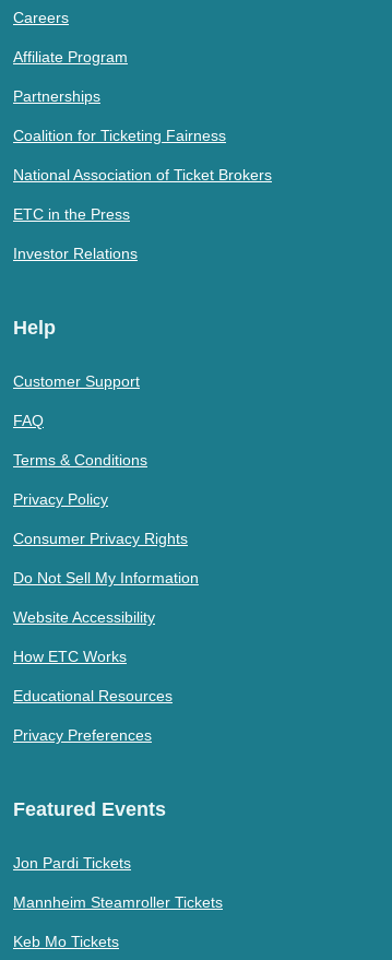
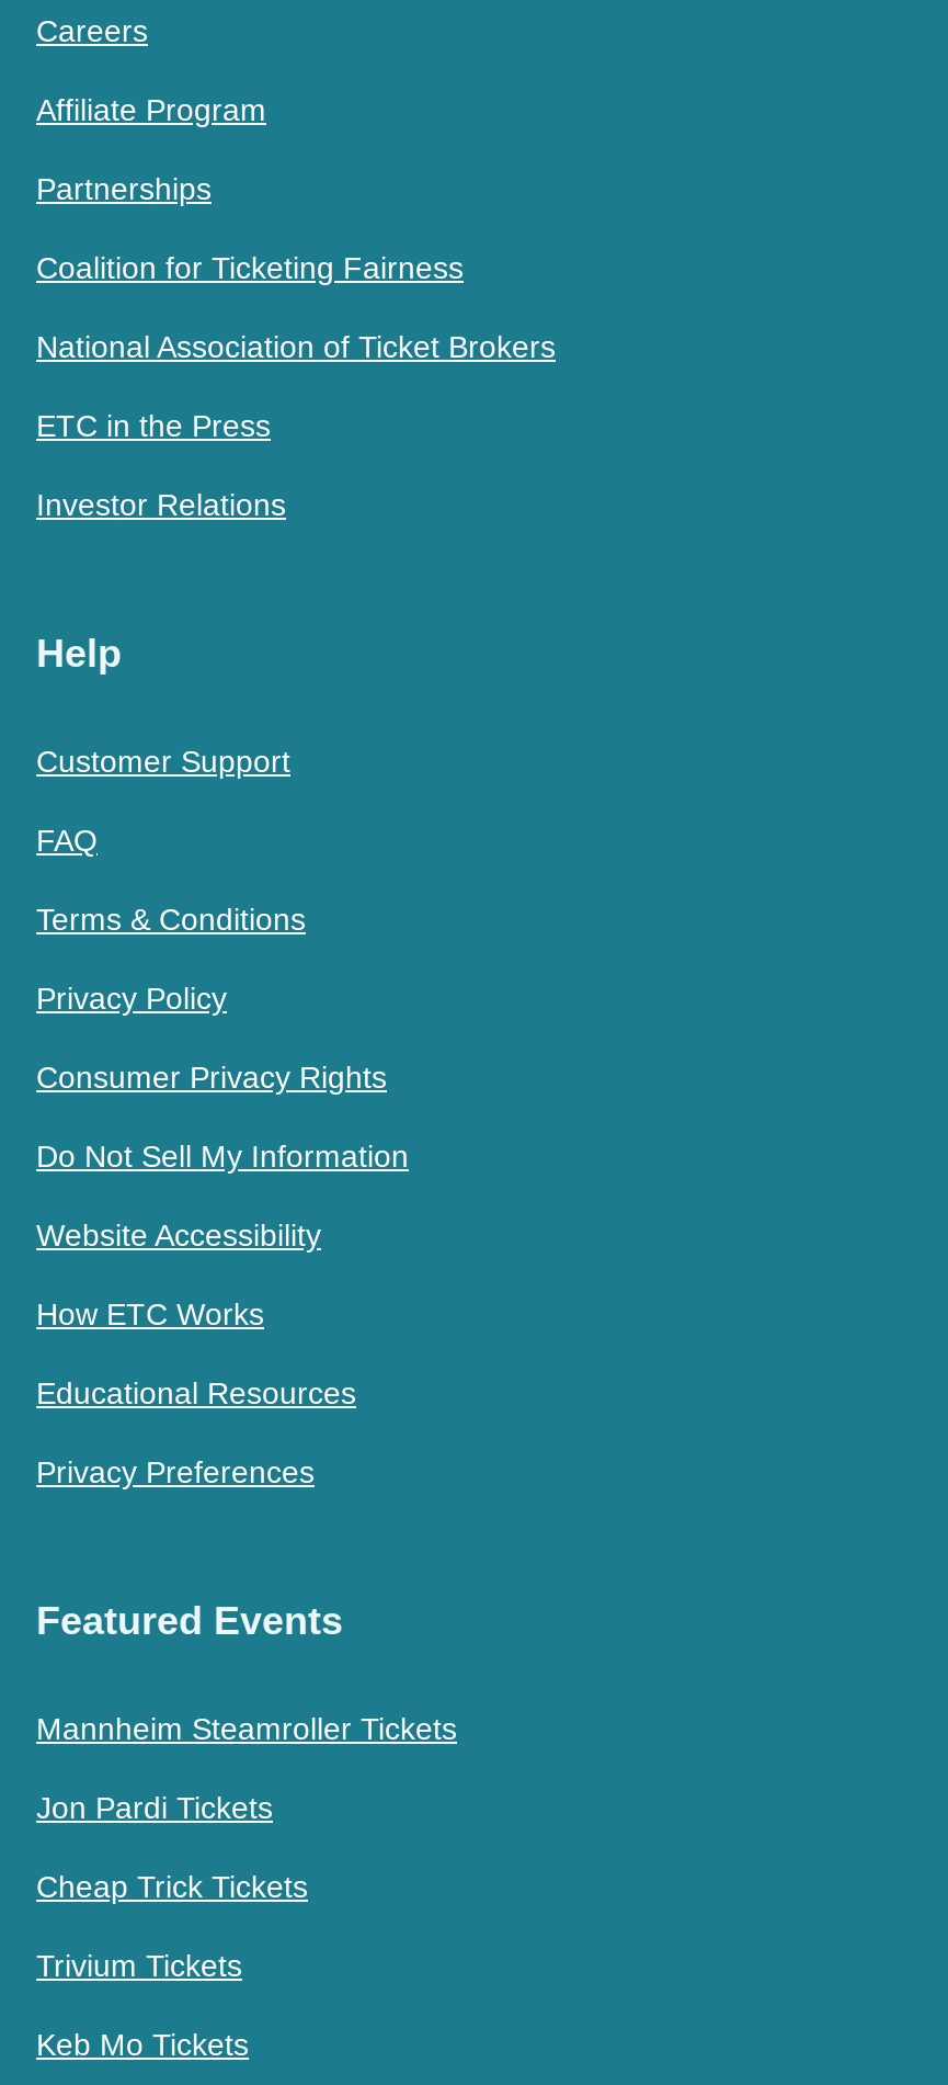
+ Cheap Trick Tickets
+ Trivium Tickets

moved up: Mannheim Steamroller Tickets
